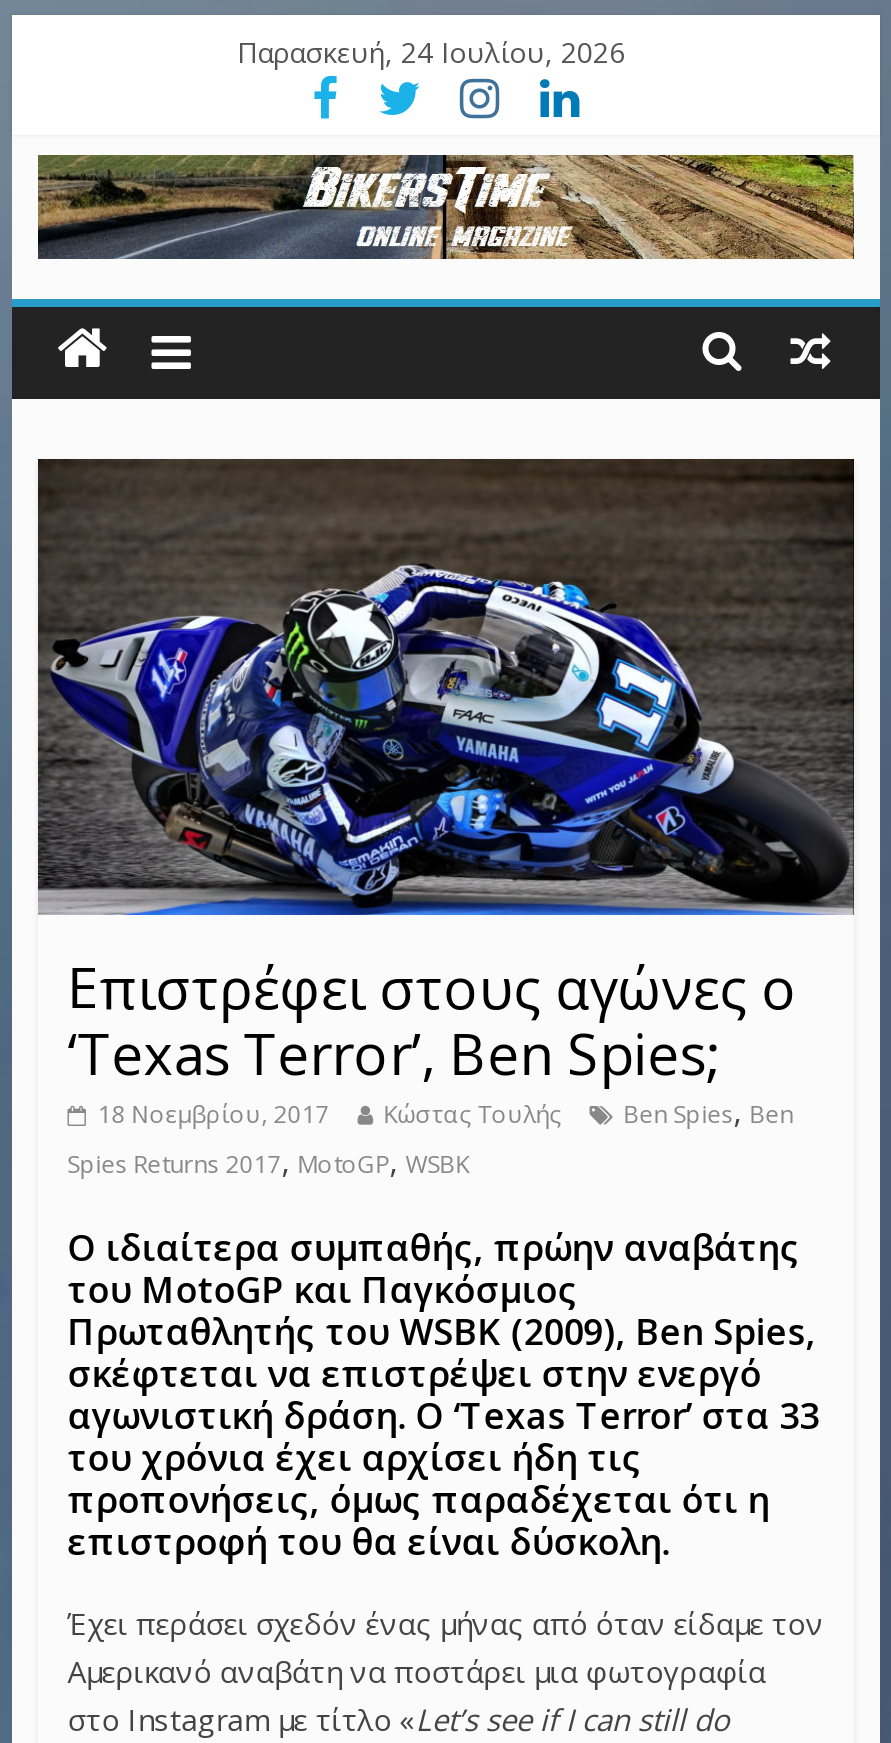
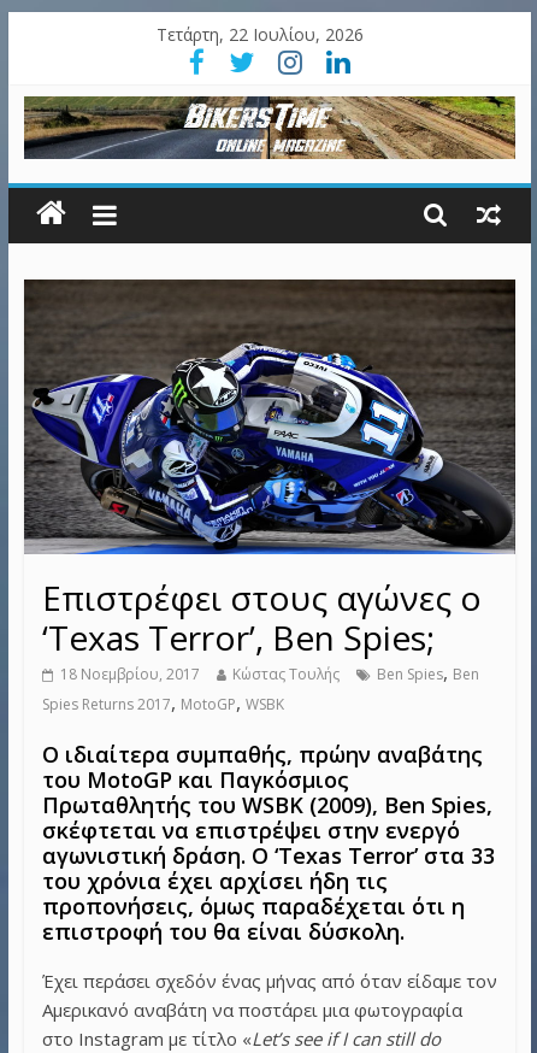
- Παρασκευή, 24 Ιουλίου, 2026
+ Τετάρτη, 22 Ιουλίου, 2026
